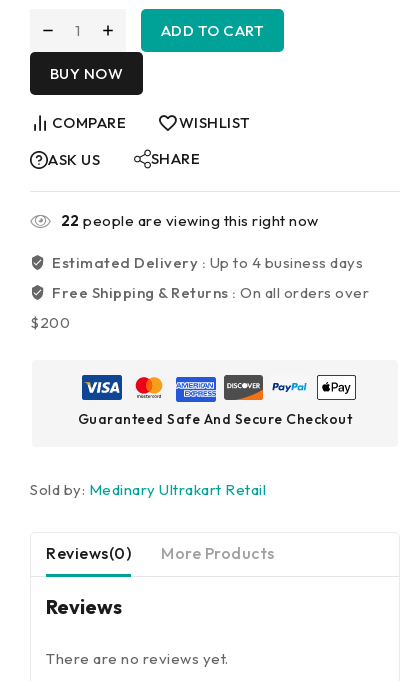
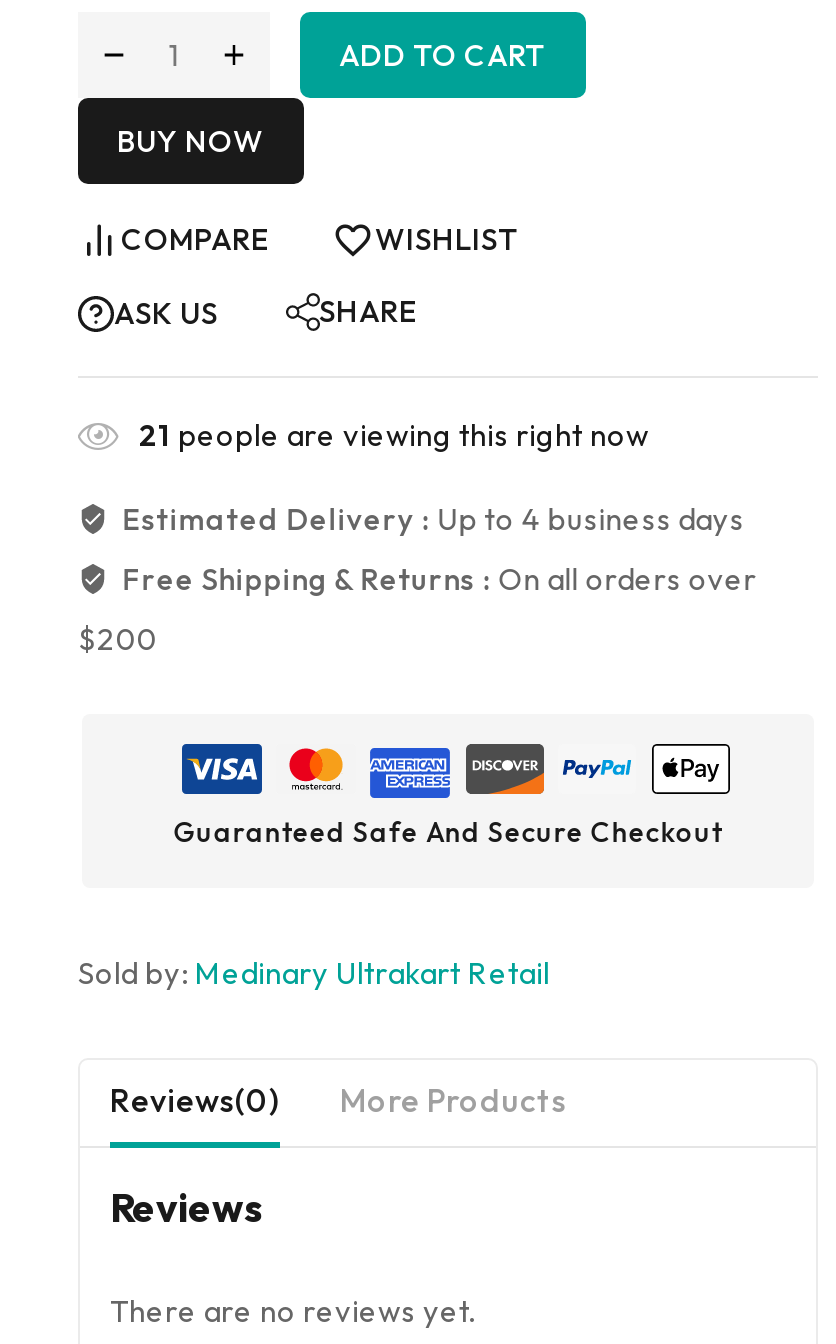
- 22 people are viewing this right now
+ 21 people are viewing this right now
